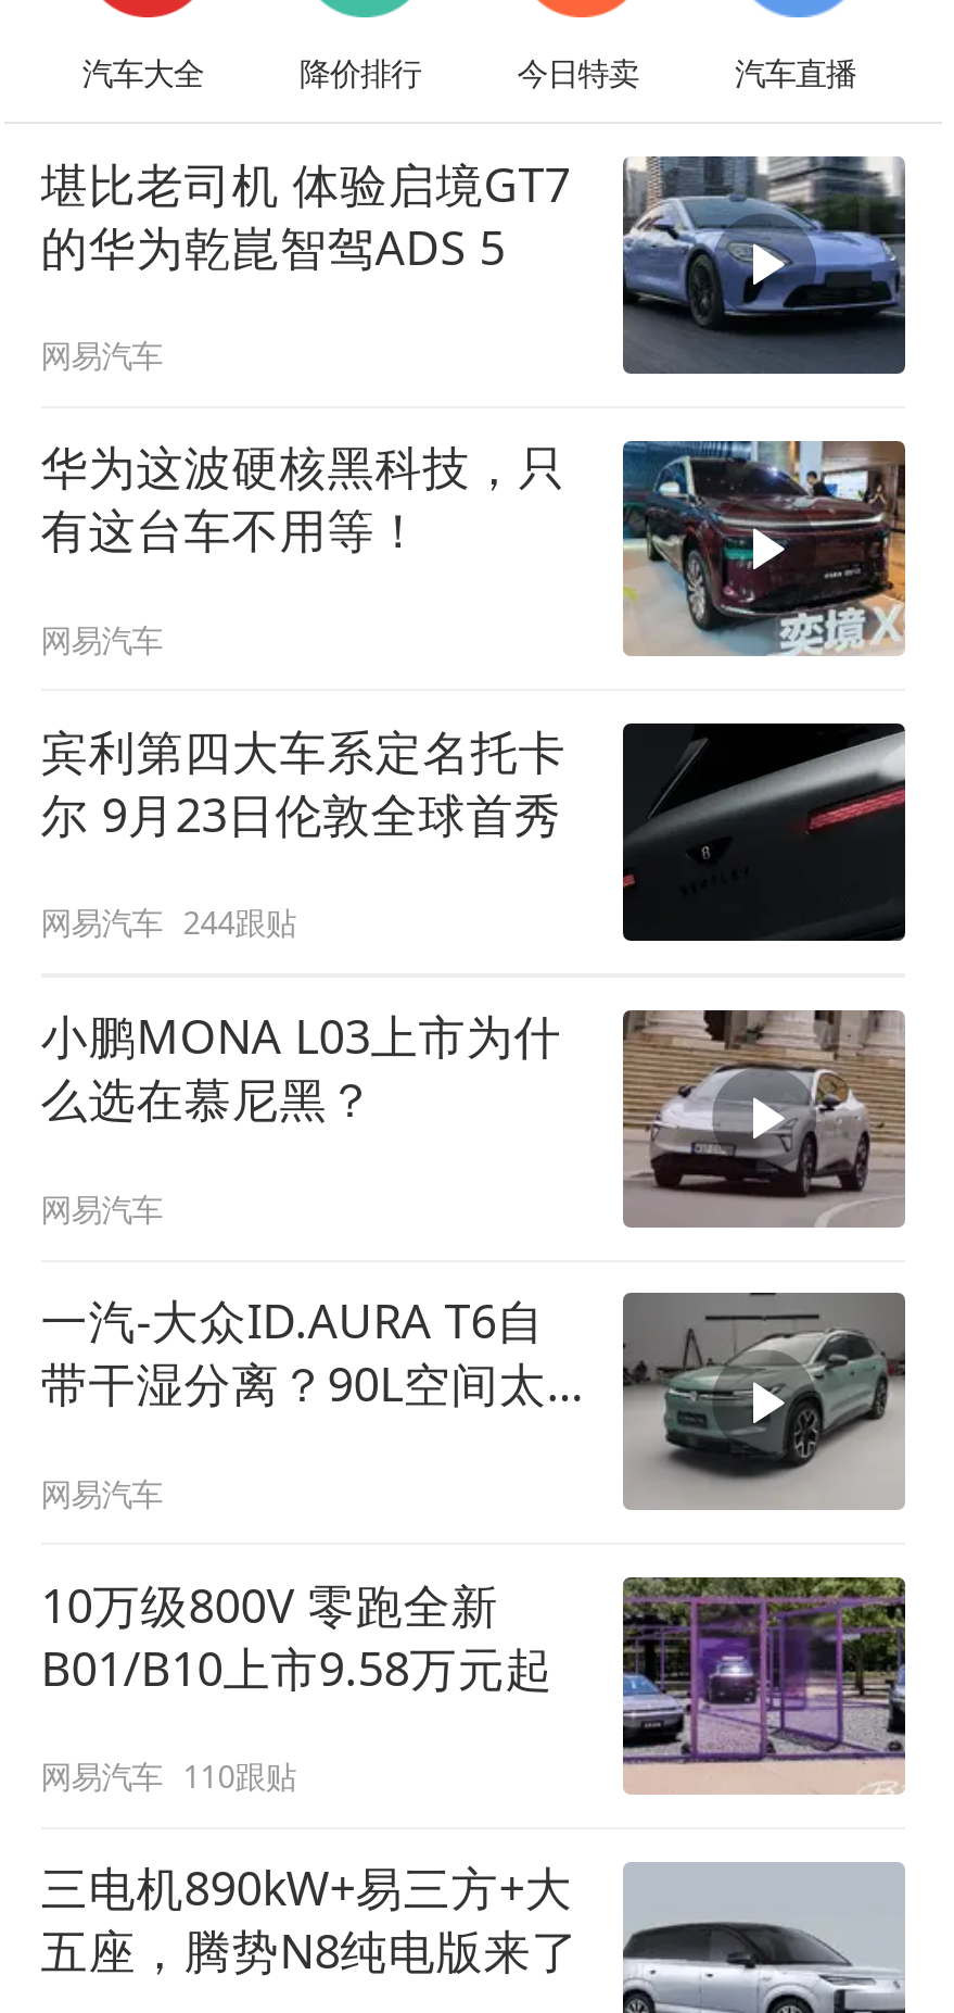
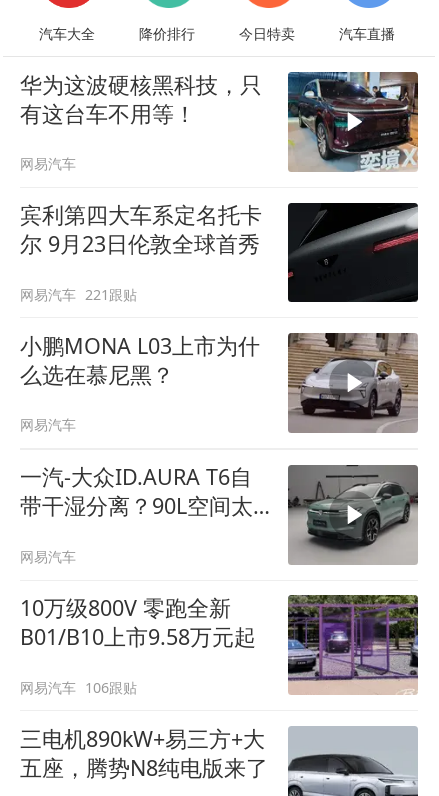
- [image]
- 堪比老司机 体验启境GT7
- 的华为乾崑智驾ADS 5
- 网易汽车

- 网易汽车 244跟贴
+ 网易汽车 221跟贴

- 网易汽车 110跟贴
+ 网易汽车 106跟贴
